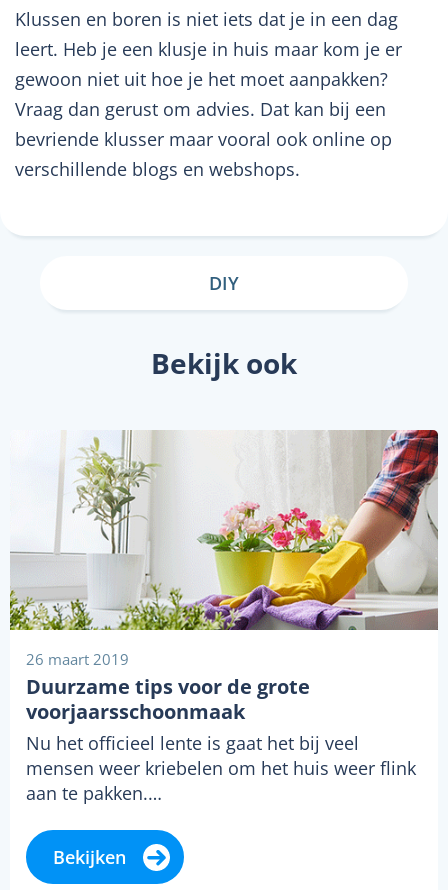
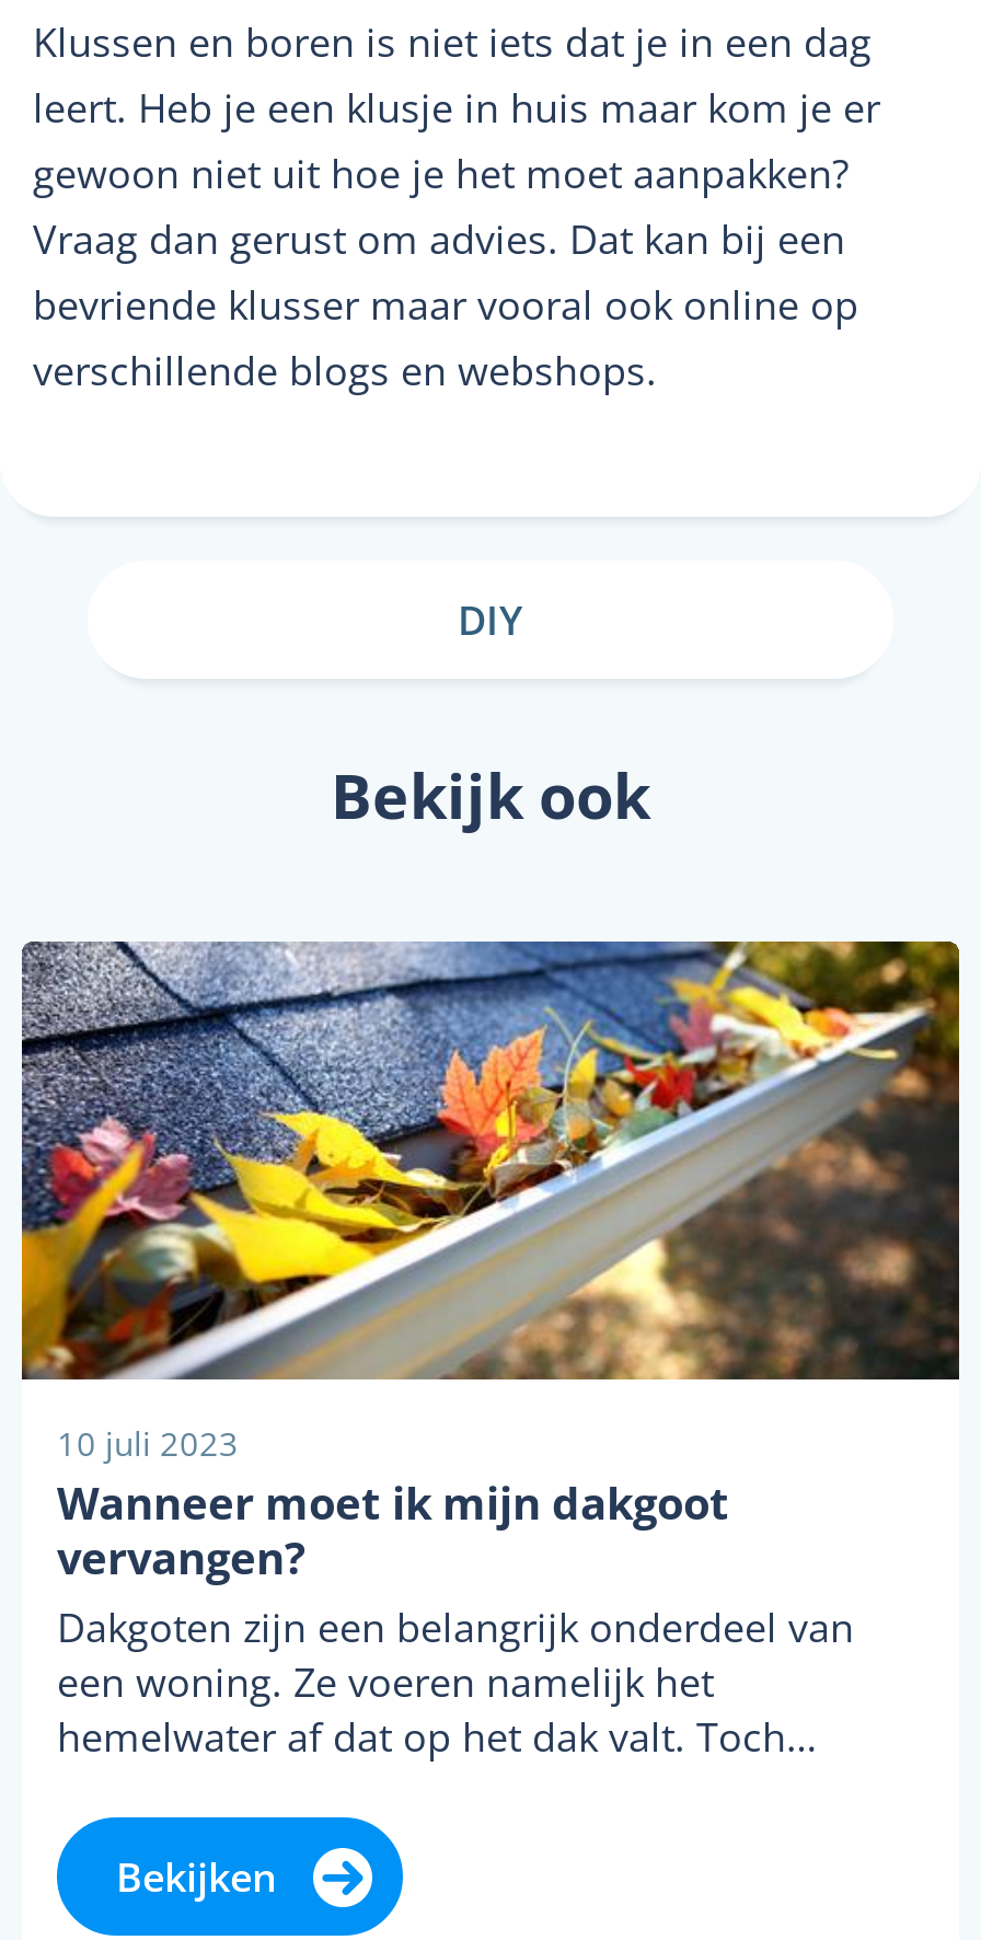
- [image]
- 26 maart 2019
- Duurzame tips voor de grote
- voorjaarsschoonmaak
- Nu het officieel lente is gaat het bij veel
- mensen weer kriebelen om het huis weer flink
- aan te pakken.…
+ [image]
+ 10 juli 2023
+ Wanneer moet ik mijn dakgoot
+ vervangen?
+ Dakgoten zijn een belangrijk onderdeel van
+ een woning. Ze voeren namelijk het
+ hemelwater af dat op het dak valt. Toch…
